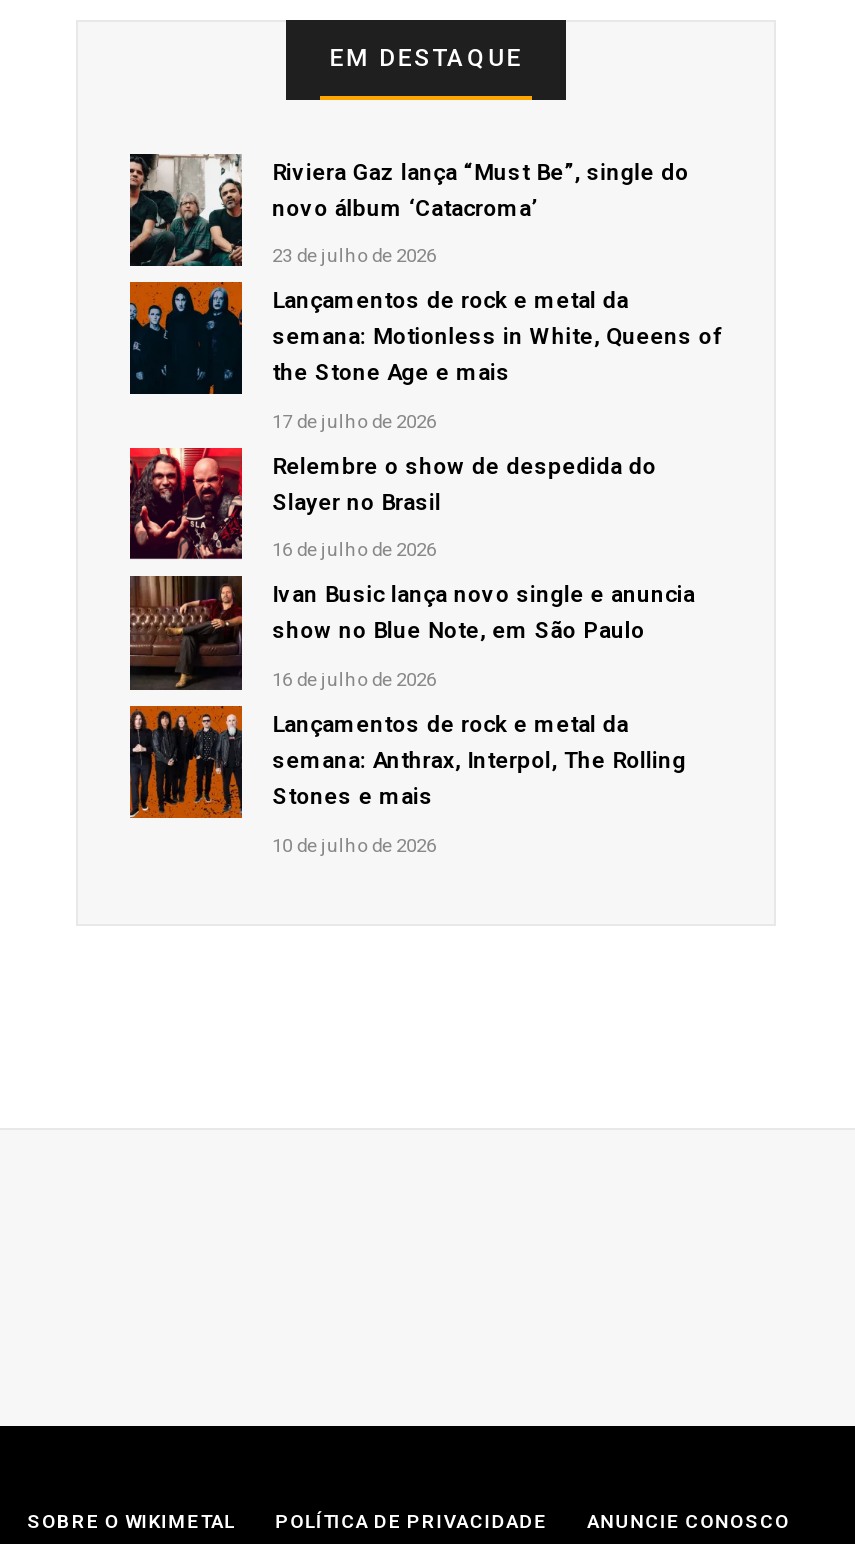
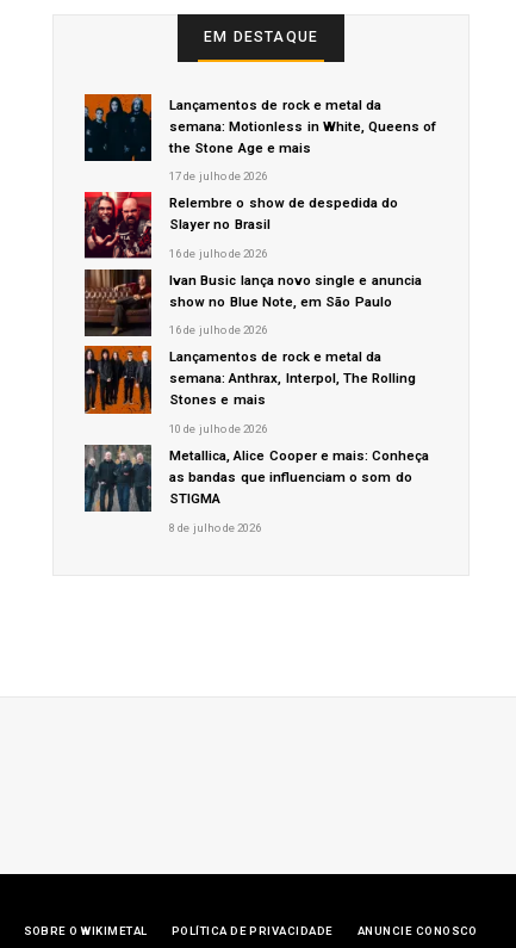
- [image]
- Riviera Gaz lança “Must Be”, single do
- novo álbum ‘Catacroma’
- 23 de julho de 2026

moved up: [image] | Lançamentos de rock e metal da | semana: Motionless in White, Queens of | ... | Stones e mais | 10 de julho de 2026

+ [image]
+ Metallica, Alice Cooper e mais: Conheça
+ as bandas que influenciam o som do
+ STIGMA
+ 8 de julho de 2026
